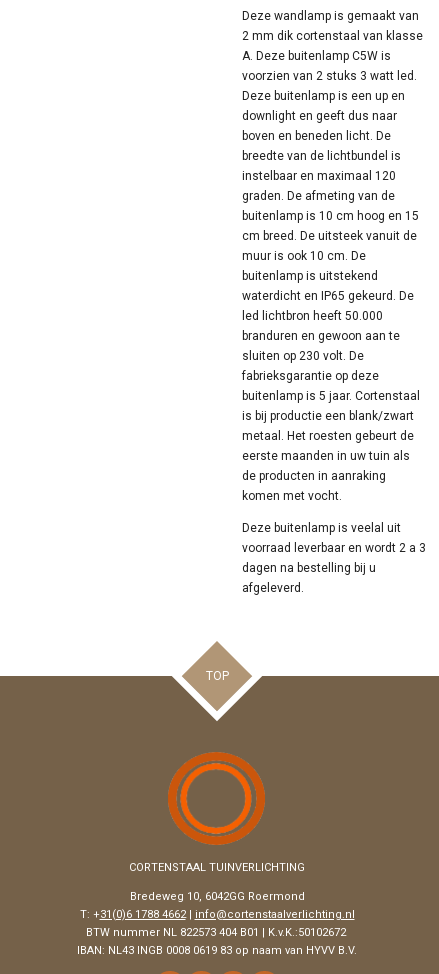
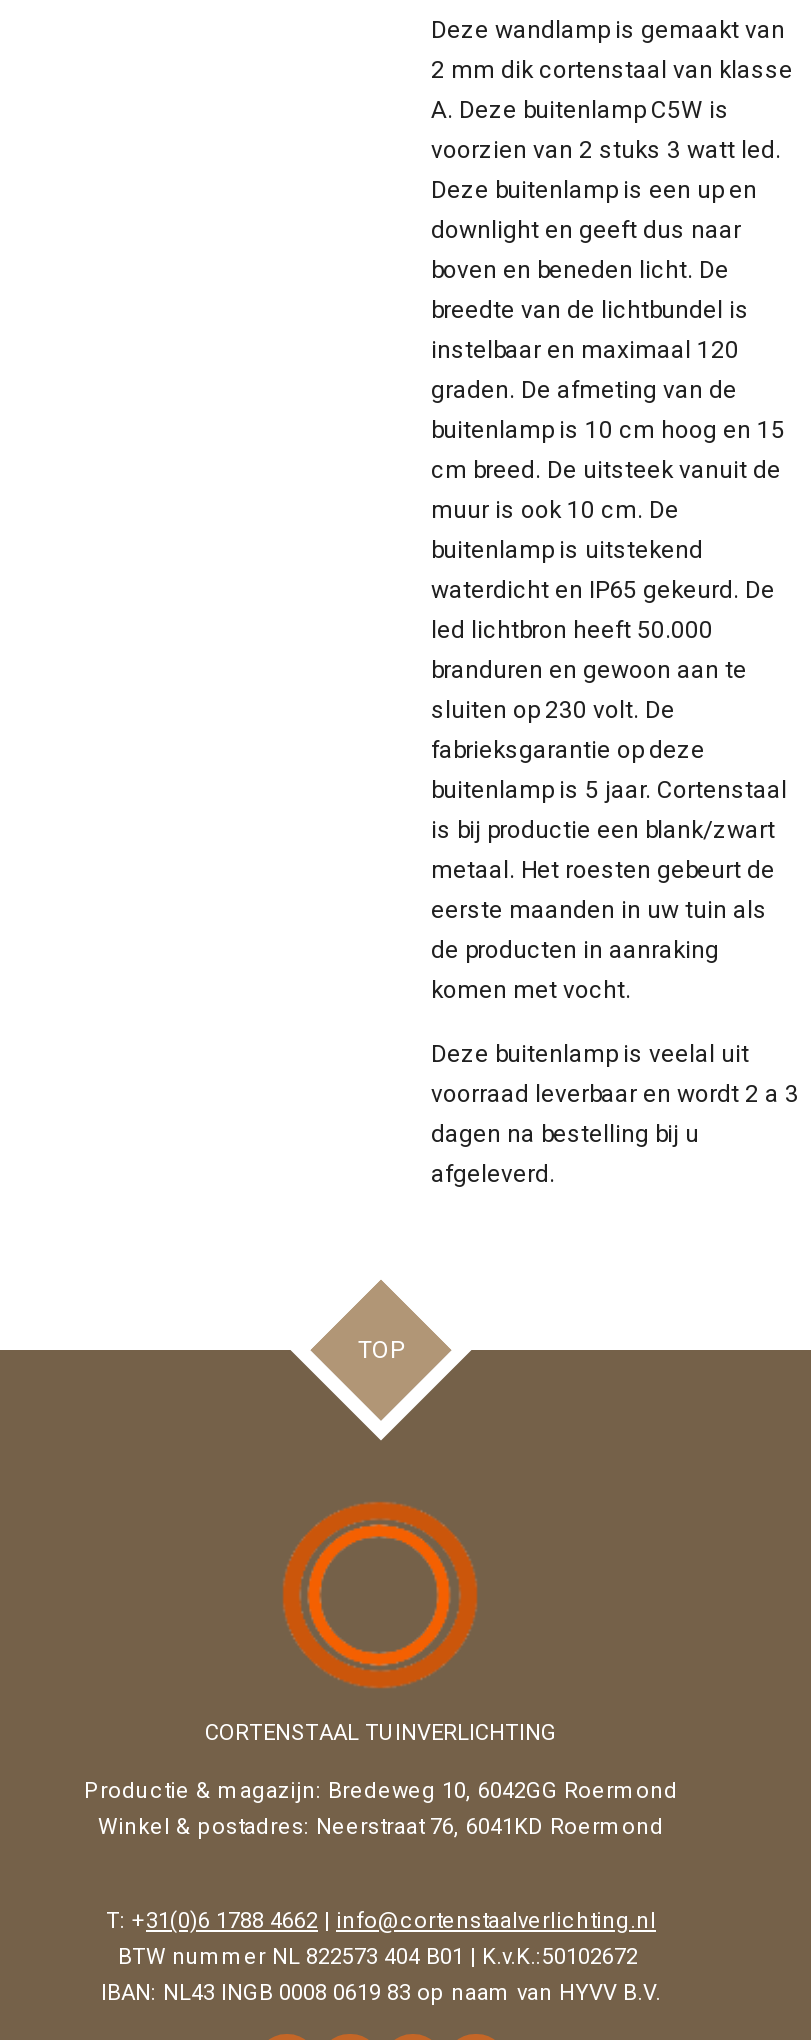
- Bredeweg 10, 6042GG Roermond
+ Productie & magazijn: Bredeweg 10, 6042GG Roermond
+ Winkel & postadres: Neerstraat 76, 6041KD Roermond
